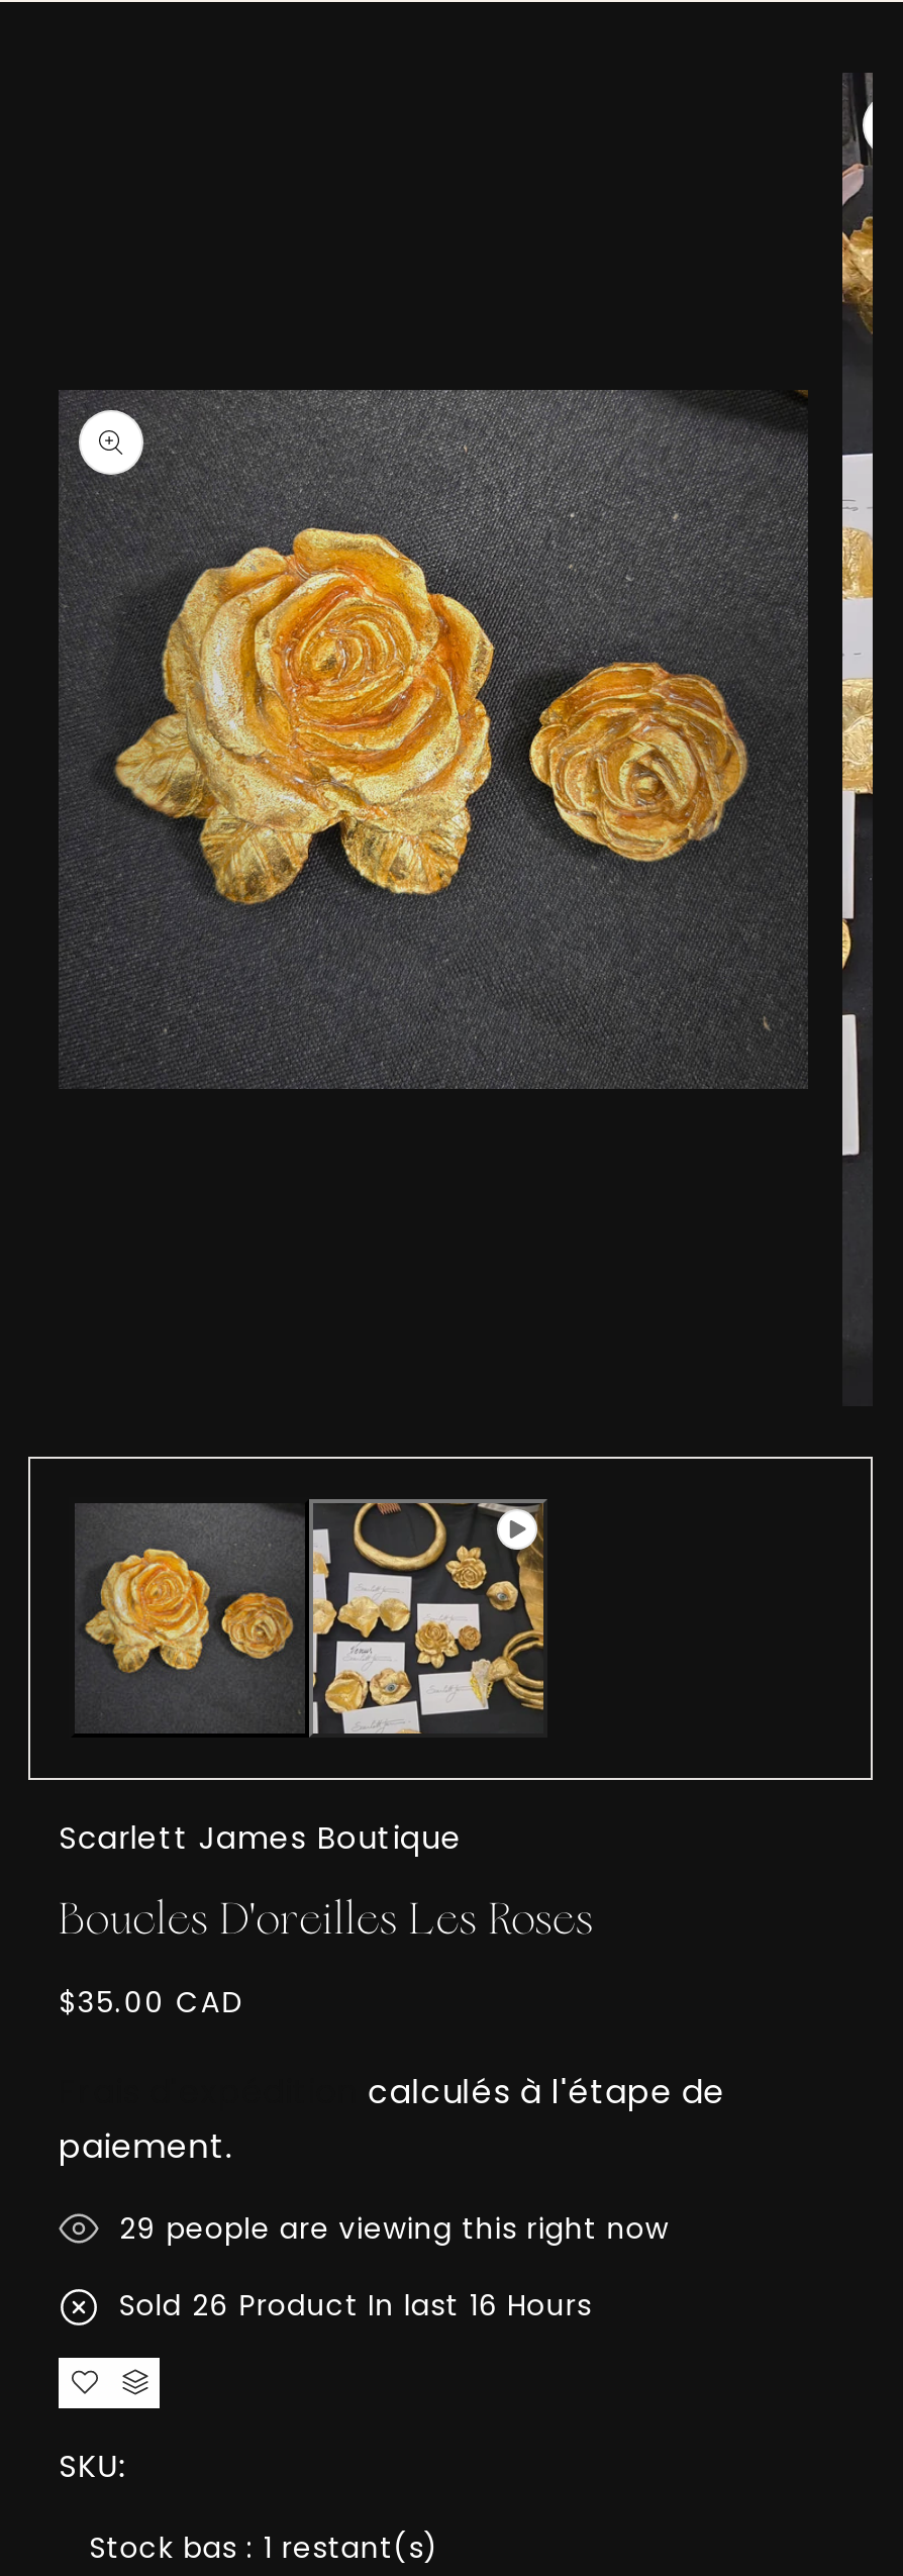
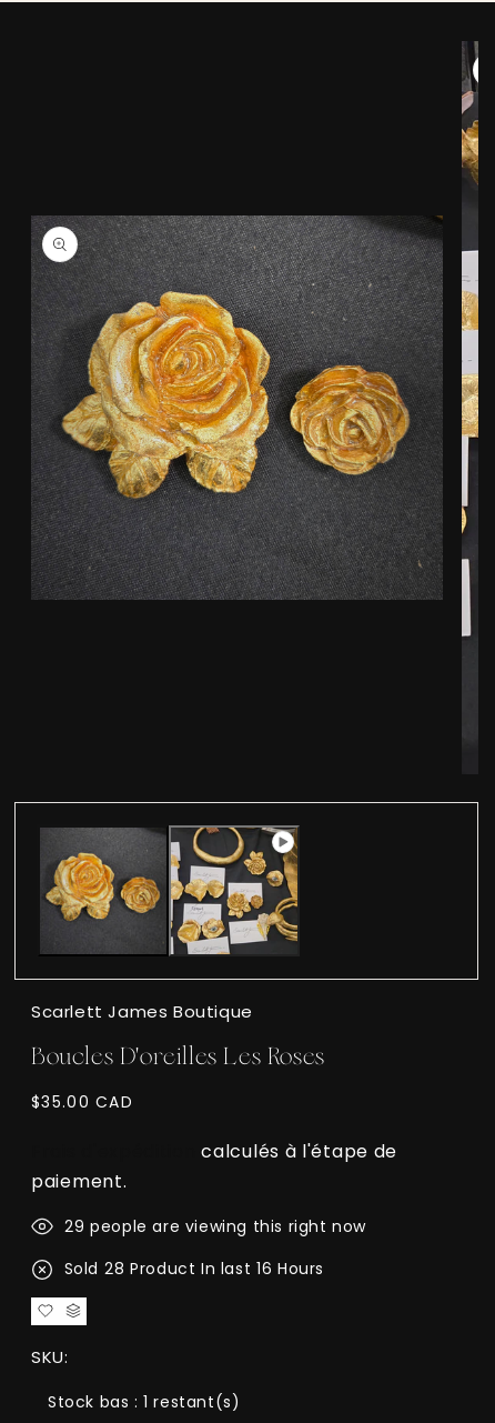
- Sold 26 Product In last 16 Hours
+ Sold 28 Product In last 16 Hours
